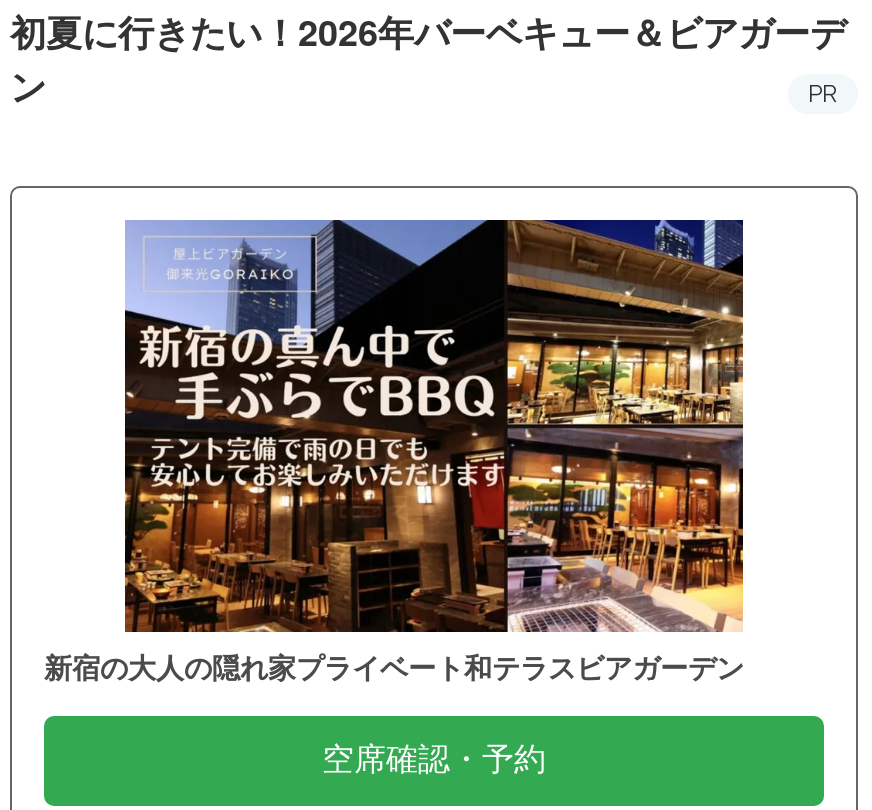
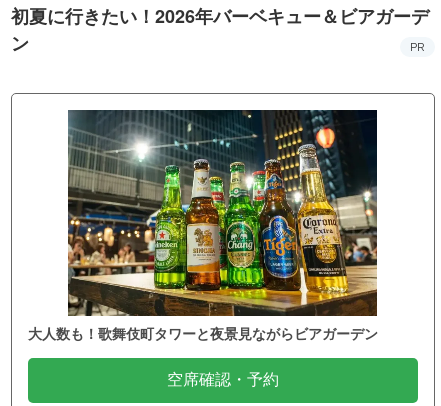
- [image]
- 新宿の大人の隠れ家プライベート和テラスビアガーデン
+ [image]
+ 大人数も！歌舞伎町タワーと夜景見ながらビアガーデン
